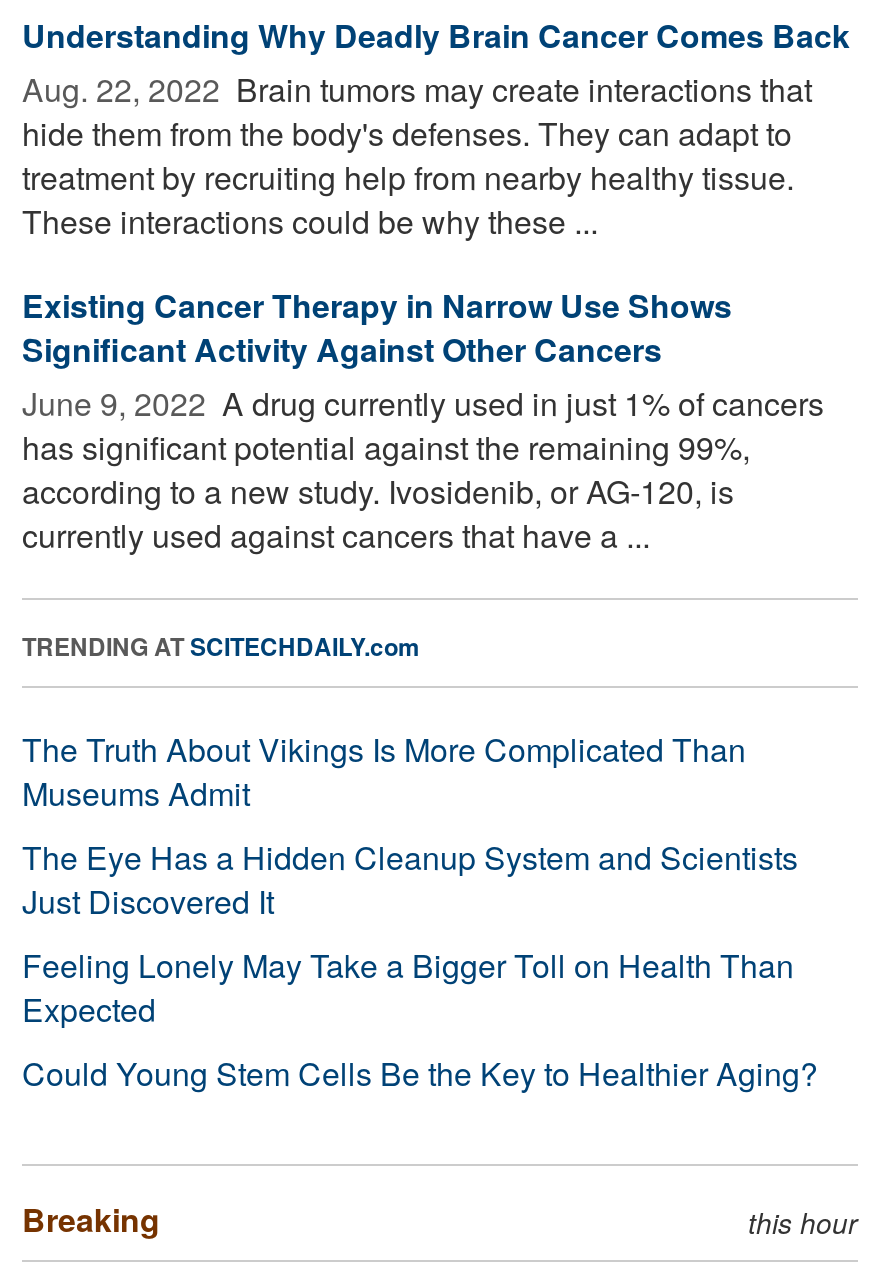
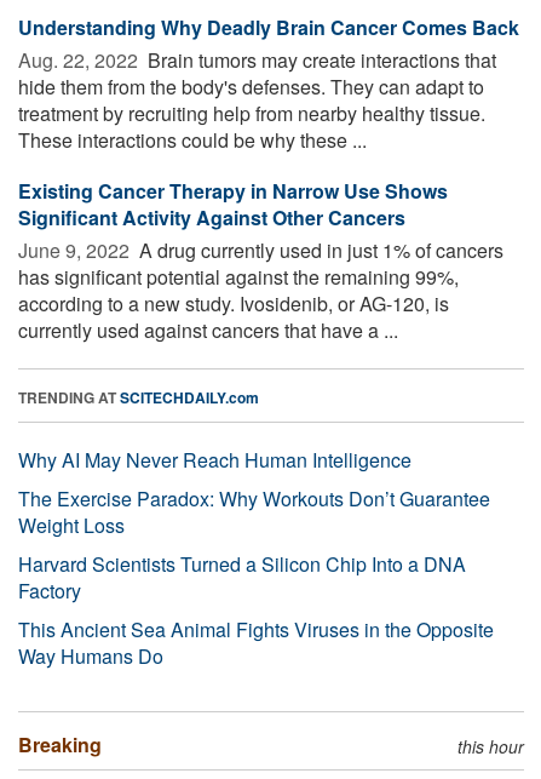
- The Truth About Vikings Is More Complicated Than
- Museums Admit
- The Eye Has a Hidden Cleanup System and Scientists
- Just Discovered It
- Feeling Lonely May Take a Bigger Toll on Health Than
- Expected
- Could Young Stem Cells Be the Key to Healthier Aging?
+ Why AI May Never Reach Human Intelligence
+ The Exercise Paradox: Why Workouts Don’t Guarantee
+ Weight Loss
+ Harvard Scientists Turned a Silicon Chip Into a DNA
+ Factory
+ This Ancient Sea Animal Fights Viruses in the Opposite
+ Way Humans Do
